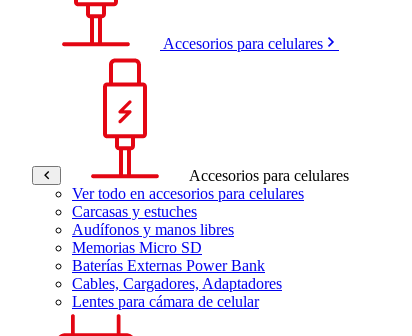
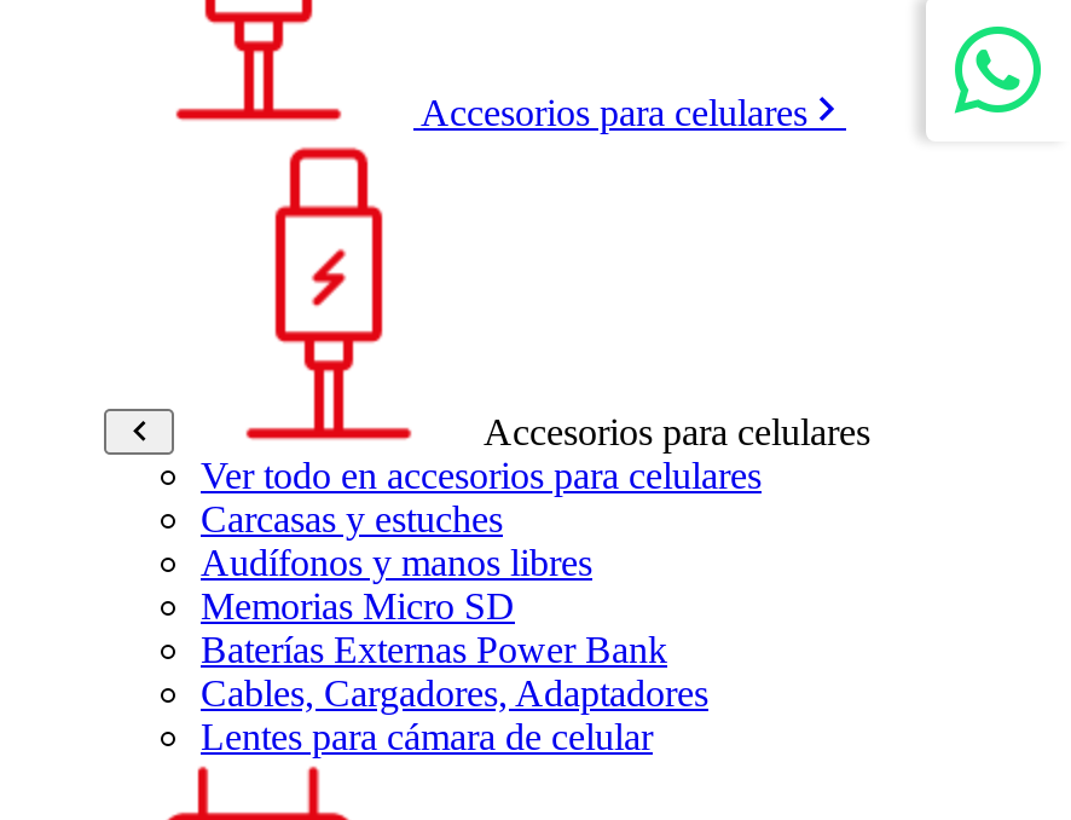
+ [image]
